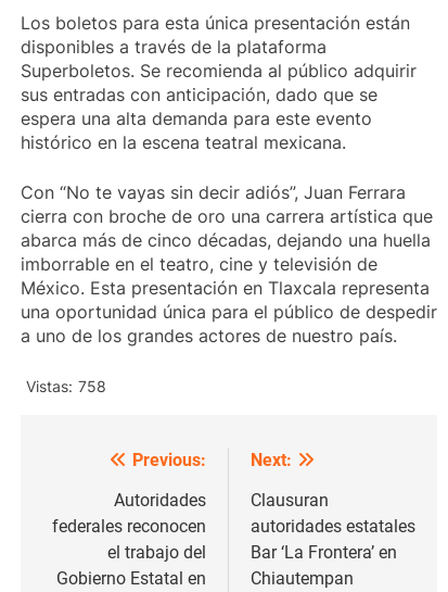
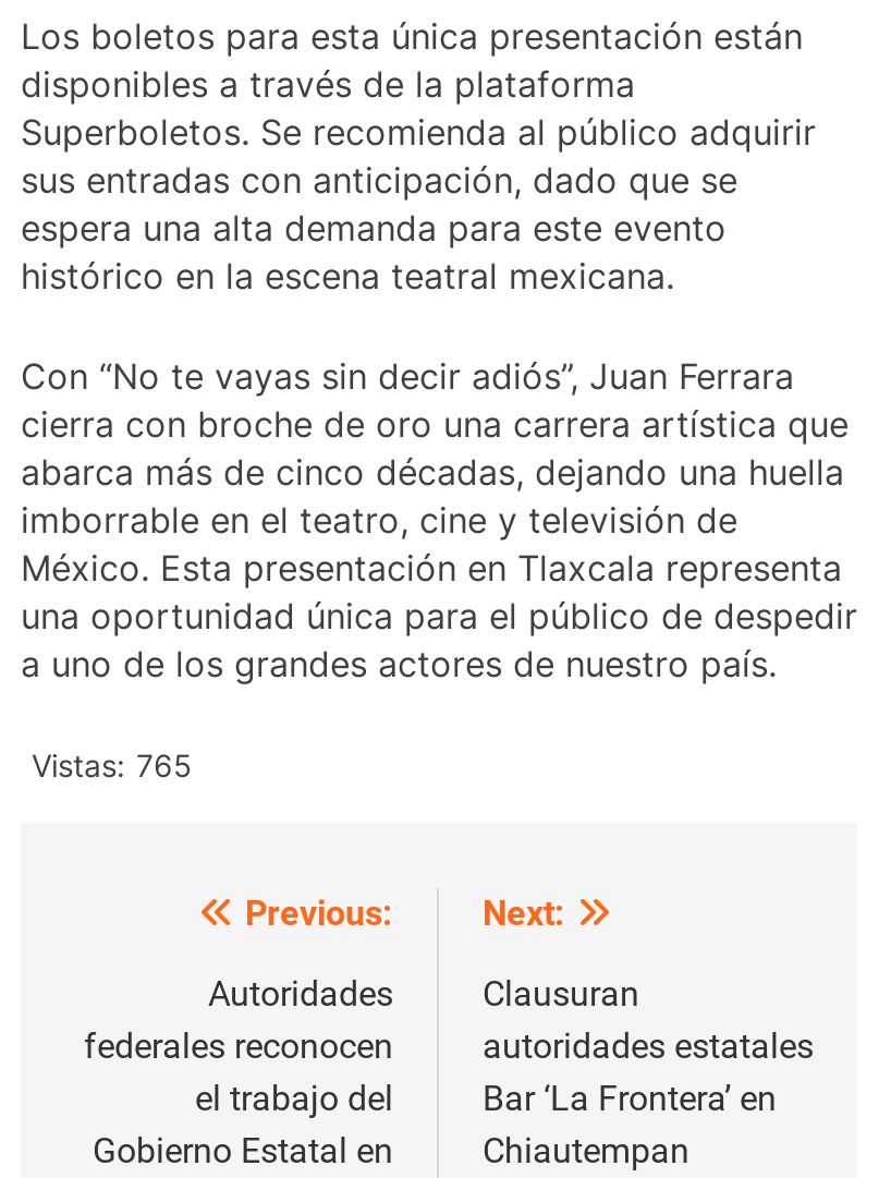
- Vistas: 758
+ Vistas: 765
